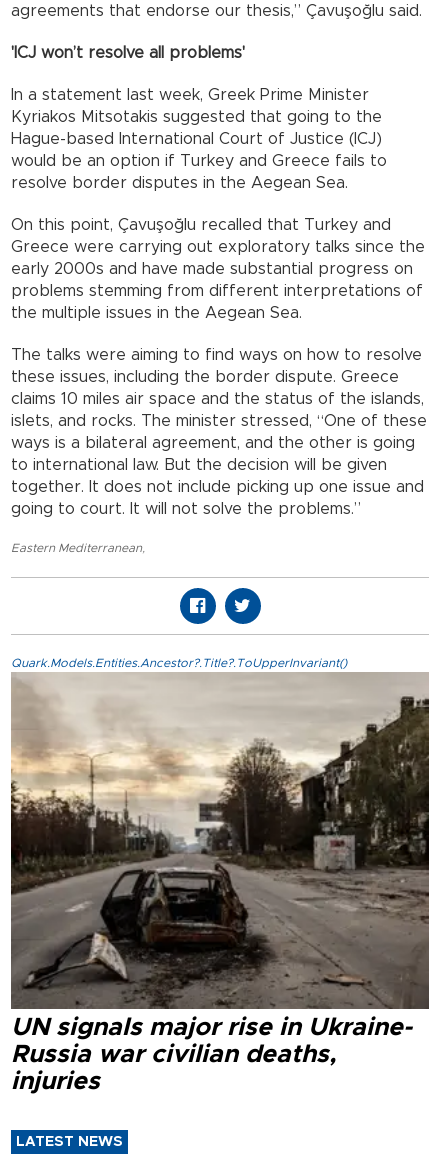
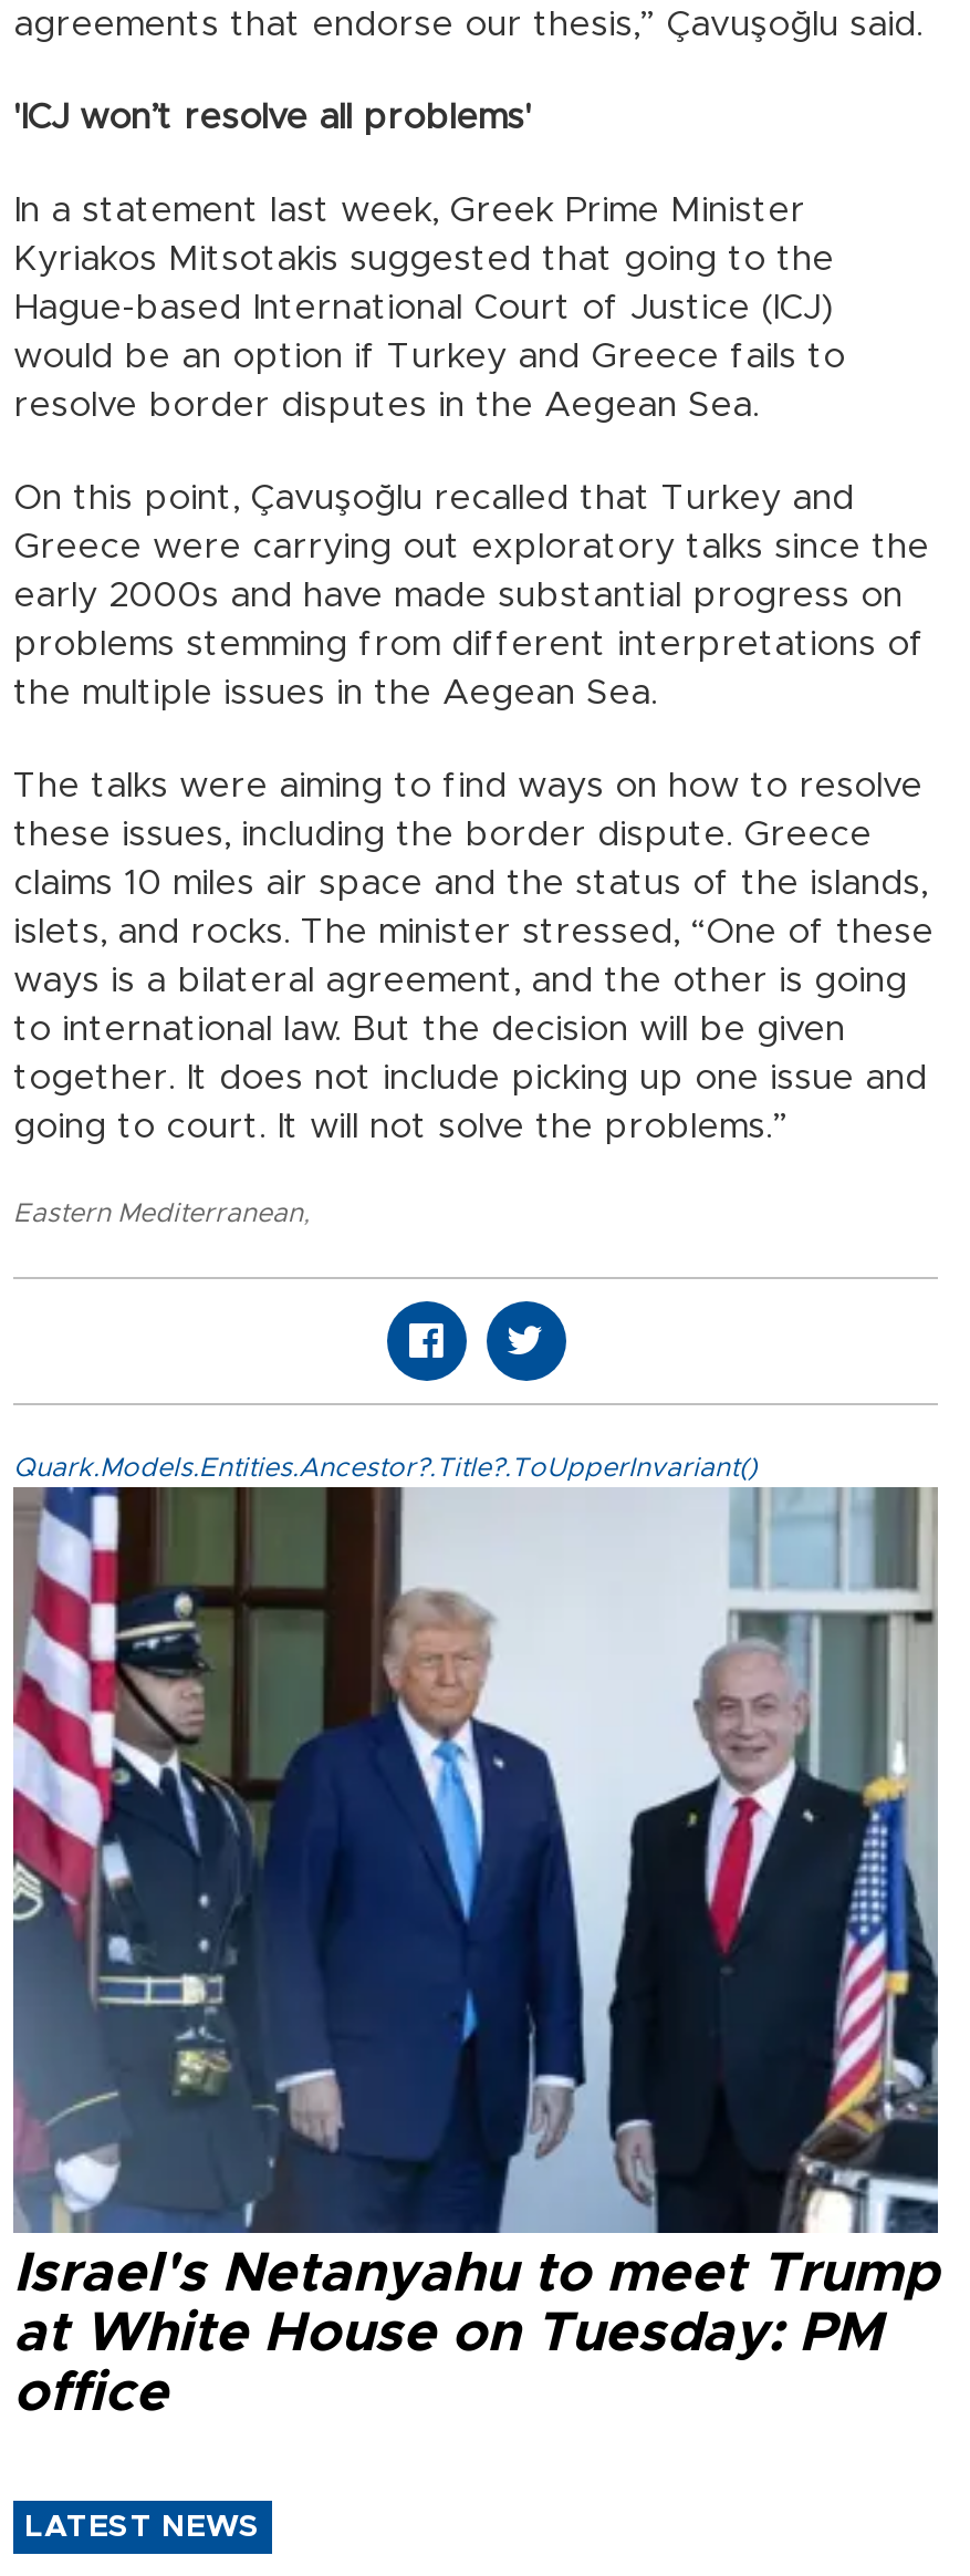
- [image]
- UN signals major rise in Ukraine-
- Russia war civilian deaths,
- injuries
+ [image]
+ Israel's Netanyahu to meet Trump
+ at White House on Tuesday: PM
+ office
